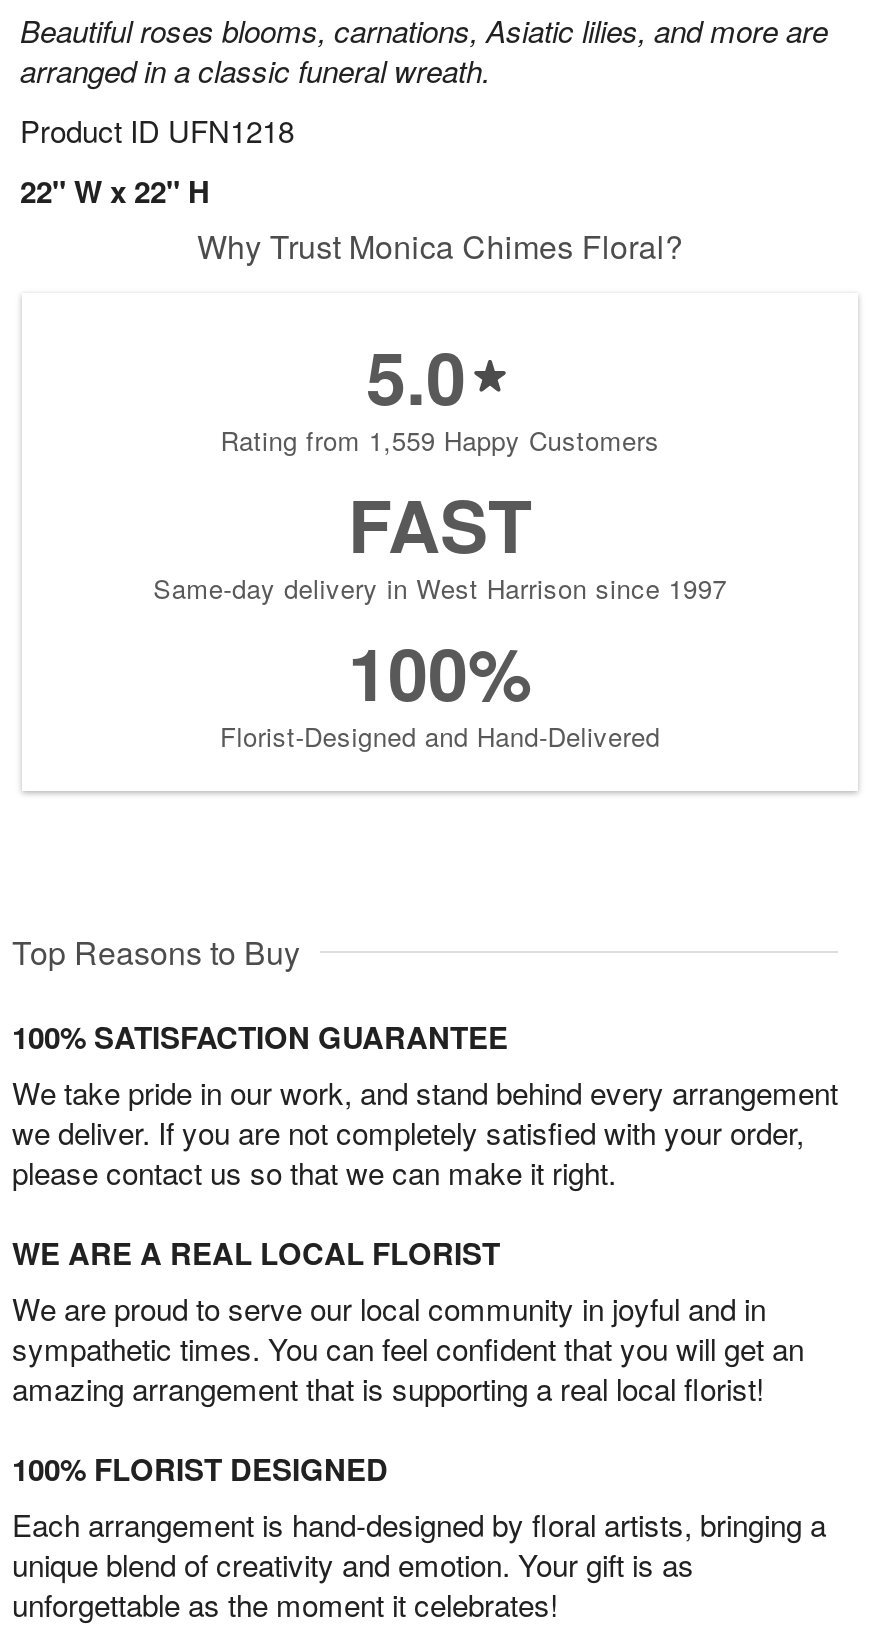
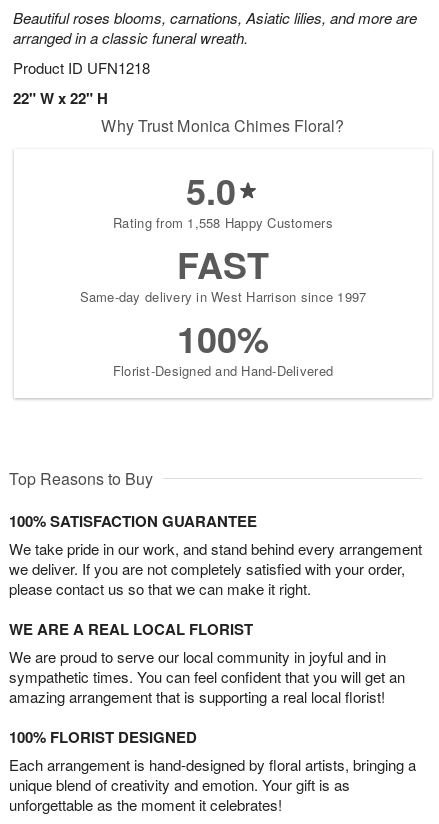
- Rating from 1,559 Happy Customers
+ Rating from 1,558 Happy Customers
